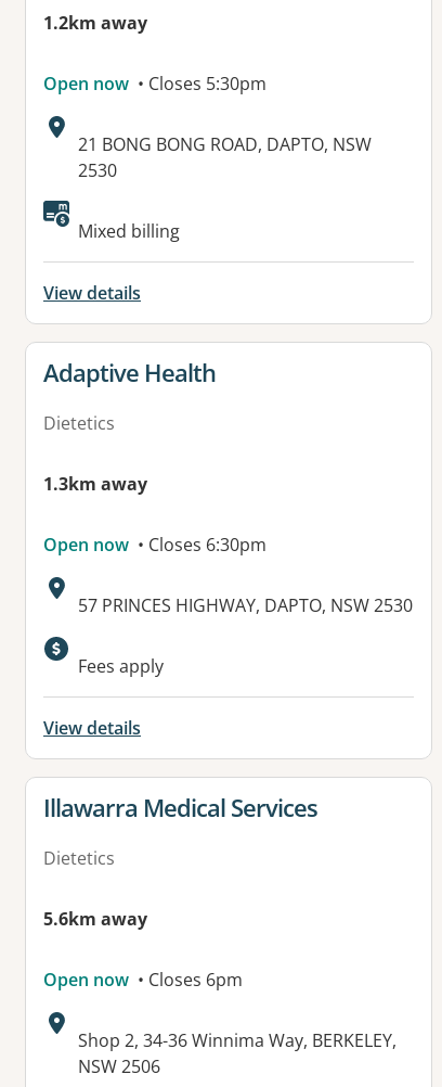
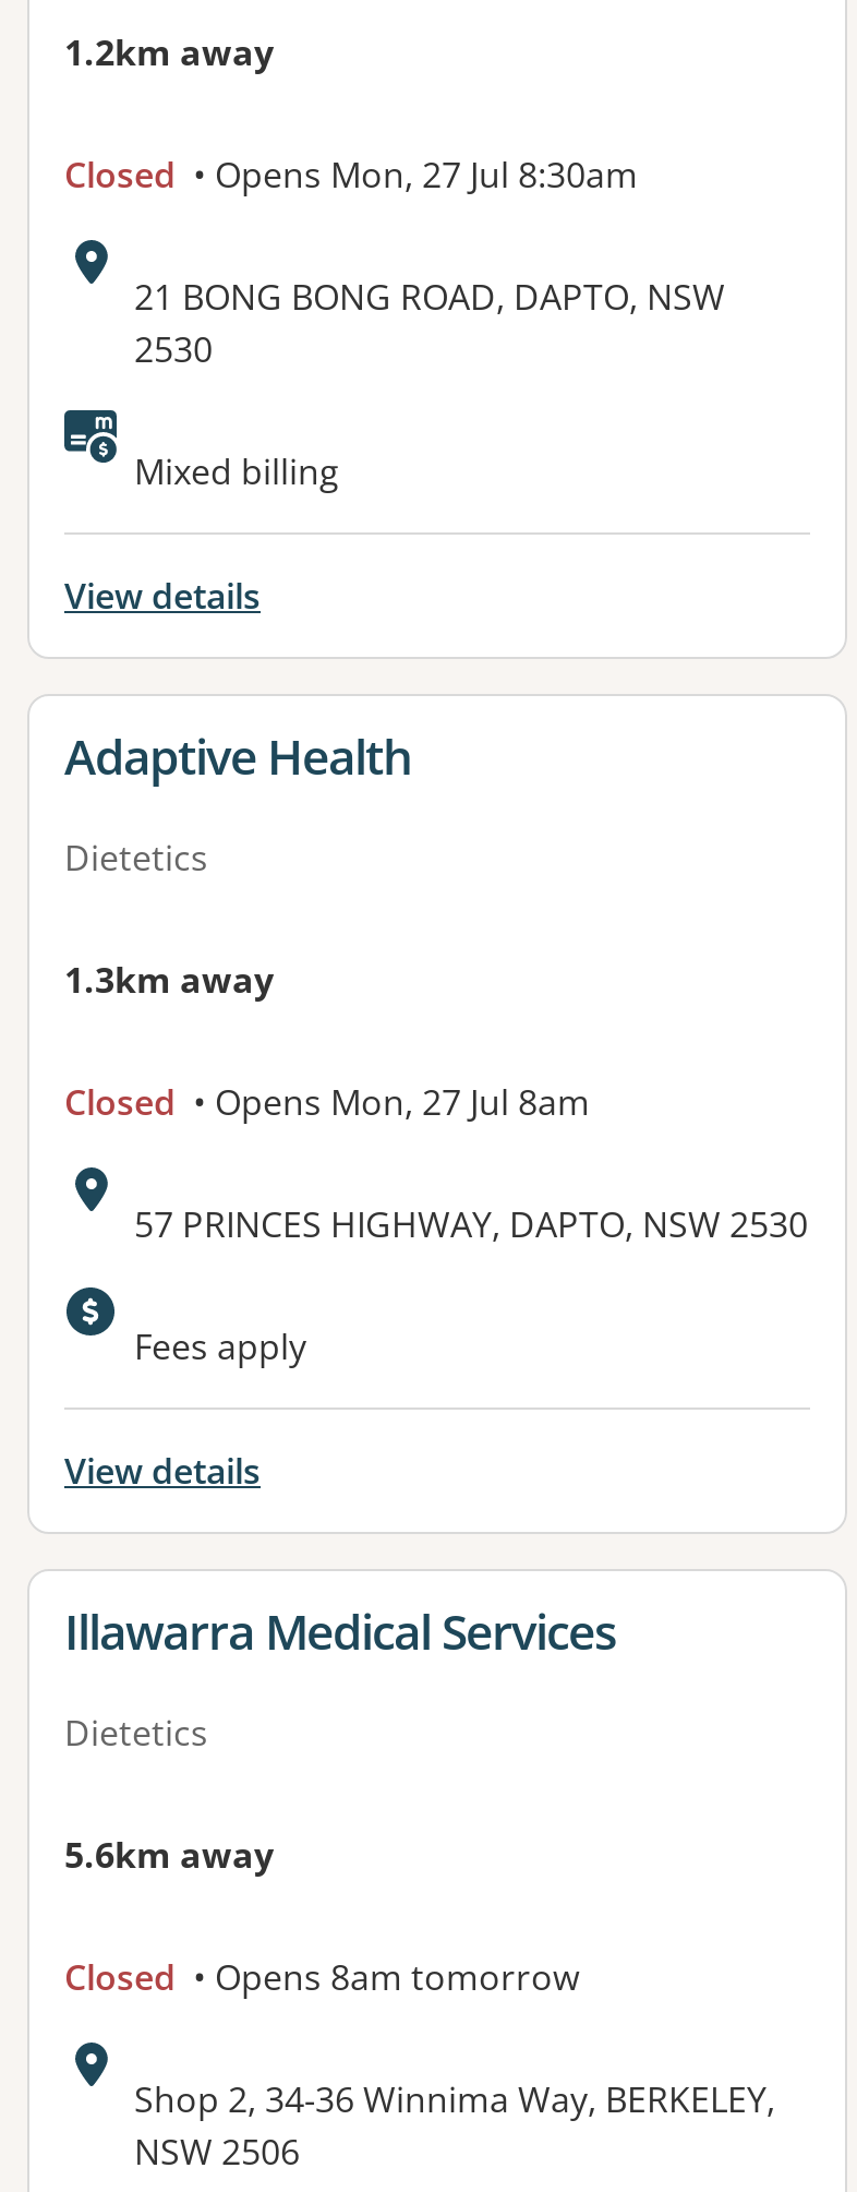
- Open now • Closes 5:30pm
+ Closed • Opens Mon, 27 Jul 8:30am

- Open now • Closes 6:30pm
+ Closed • Opens Mon, 27 Jul 8am

- Open now • Closes 6pm
+ Closed • Opens 8am tomorrow
